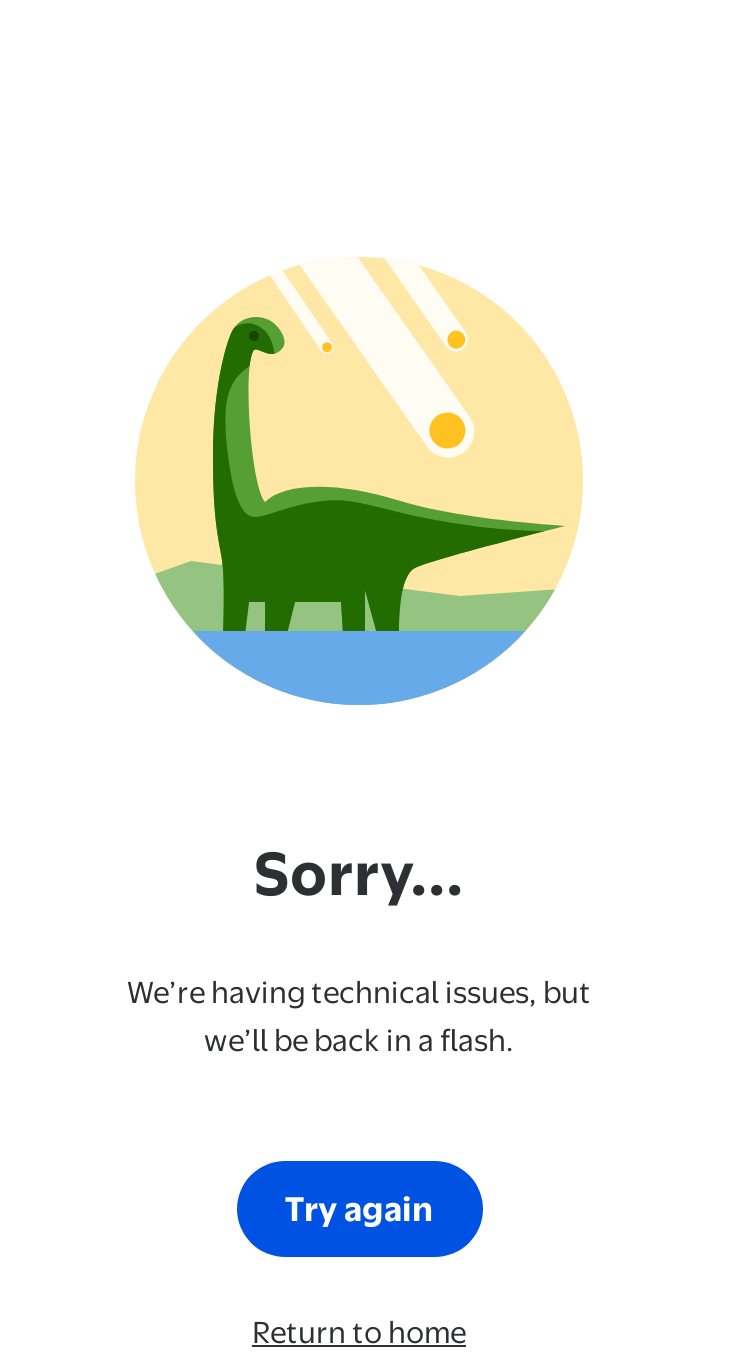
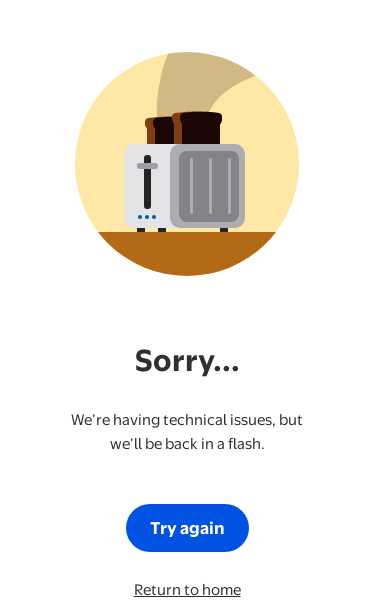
- [image]
+ [image]
